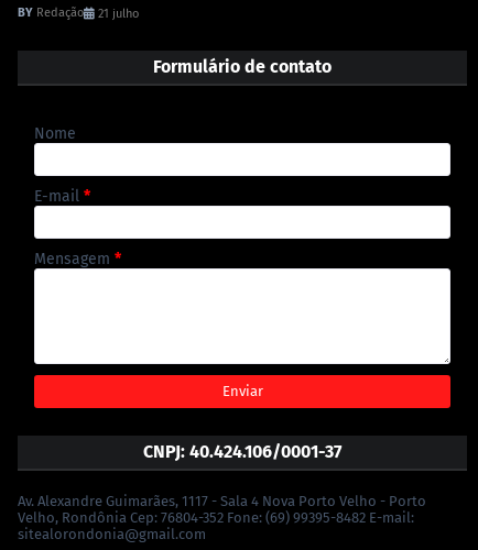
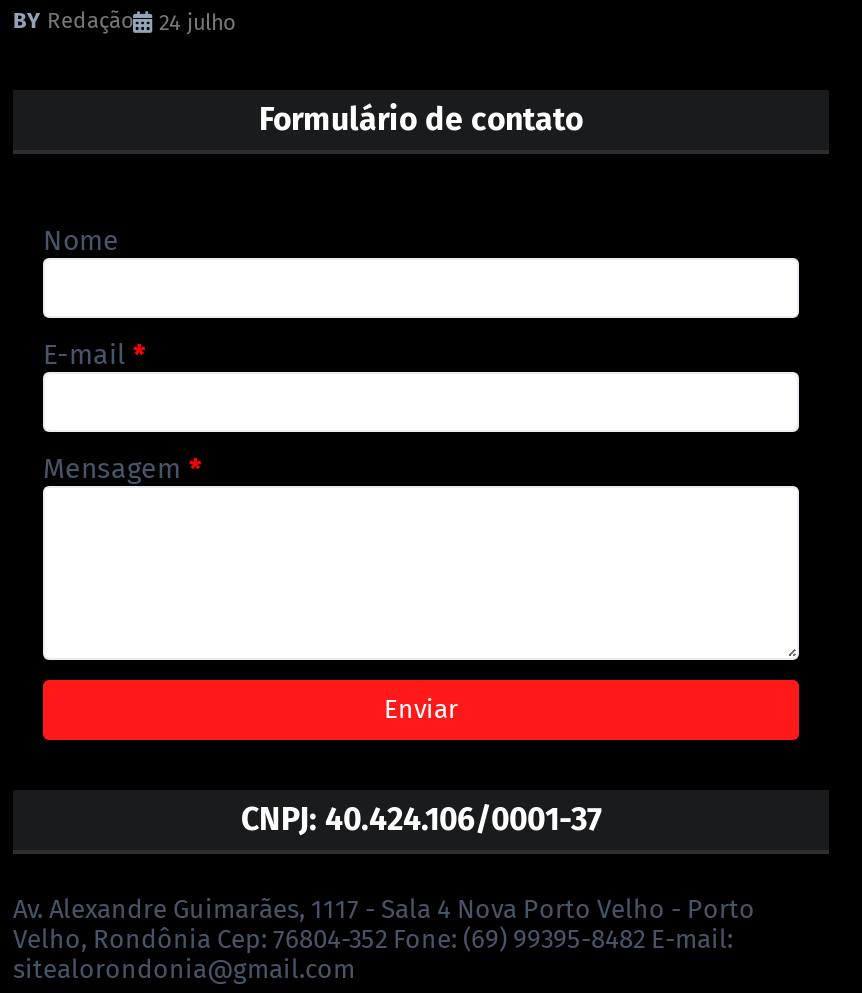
- Redação 21 julho
+ Redação 24 julho
